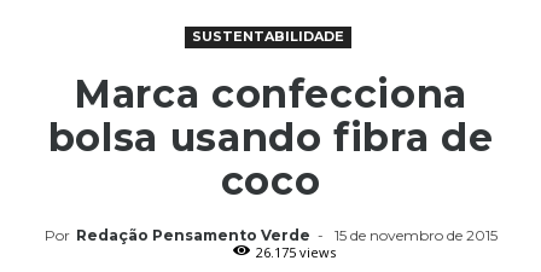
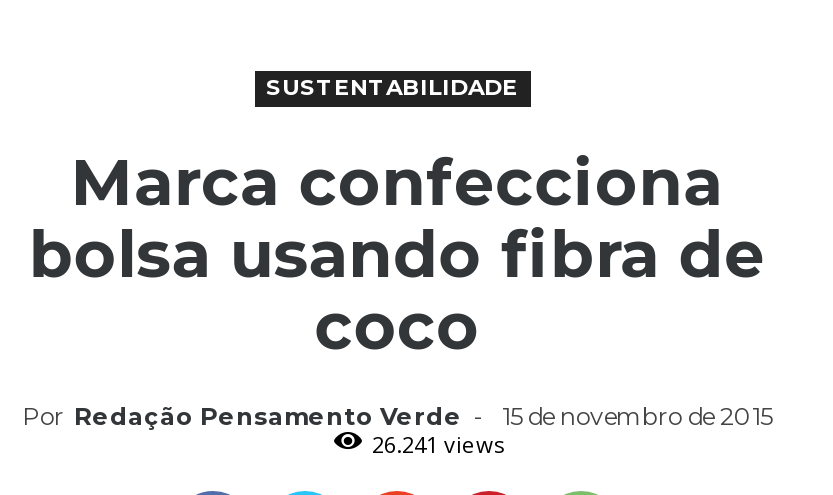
- 26.175 views
+ 26.241 views
